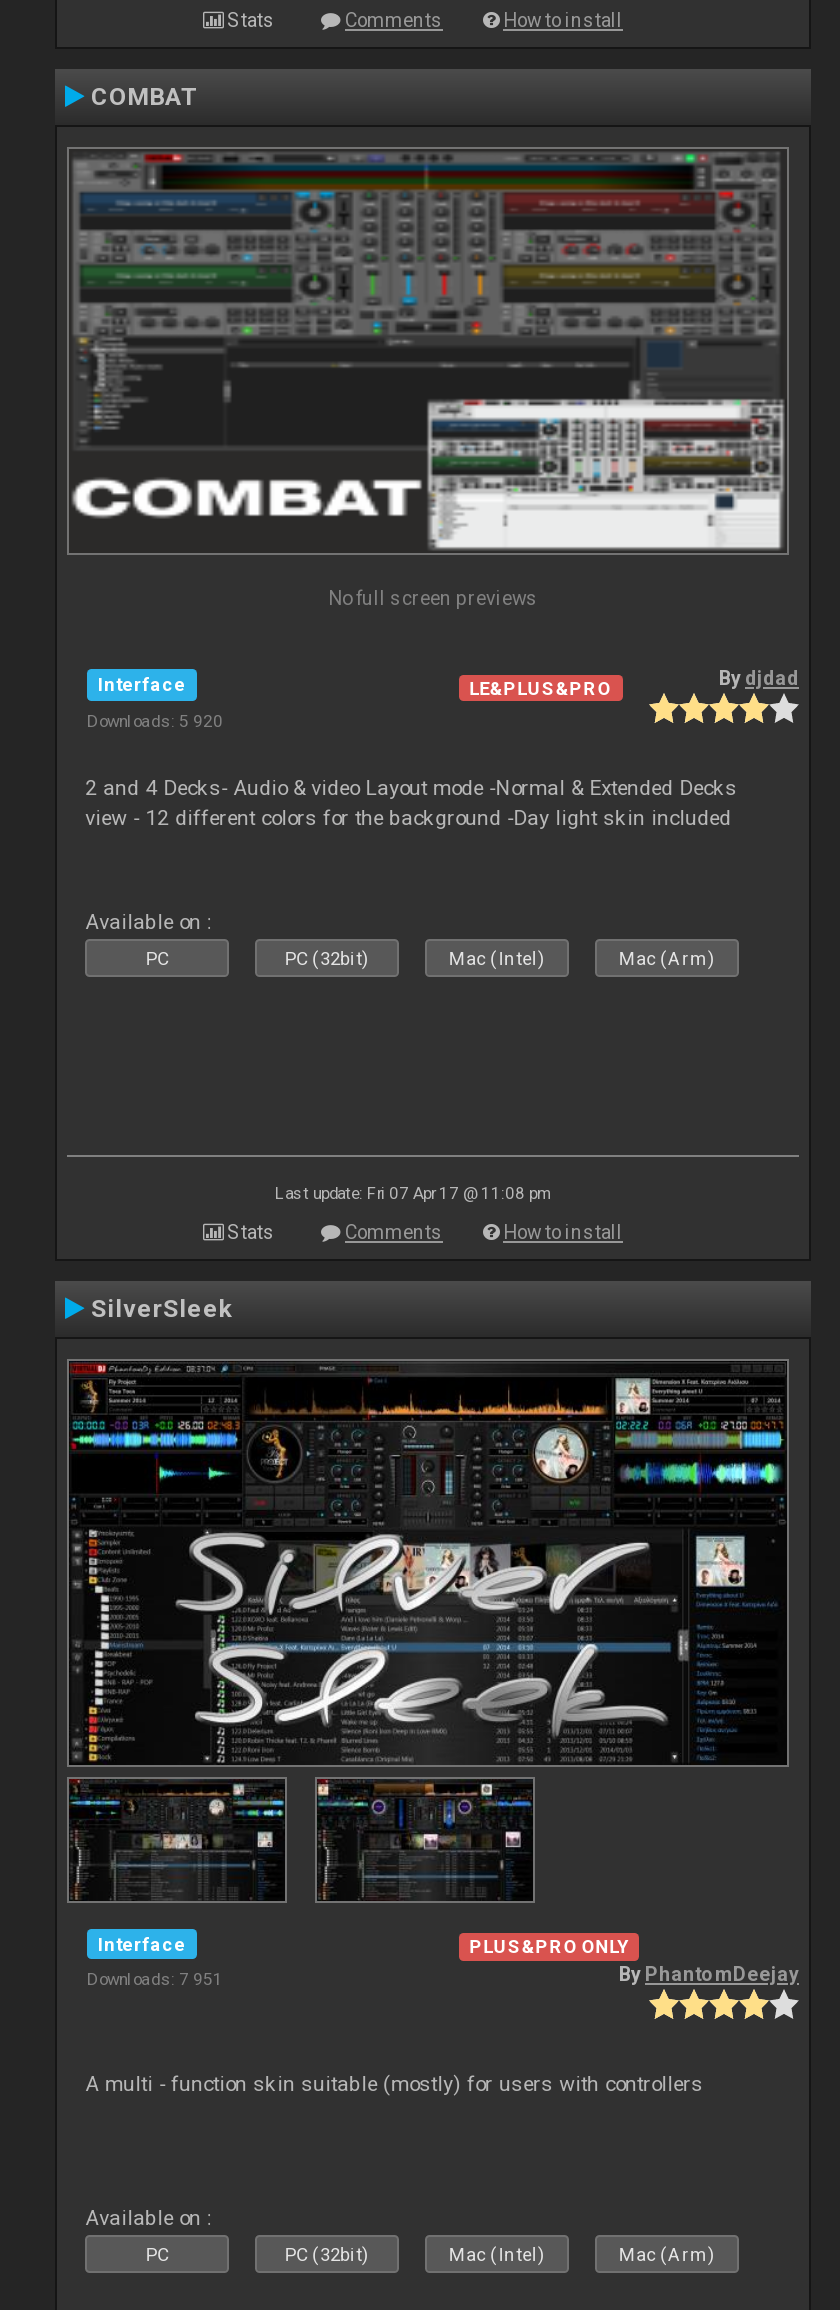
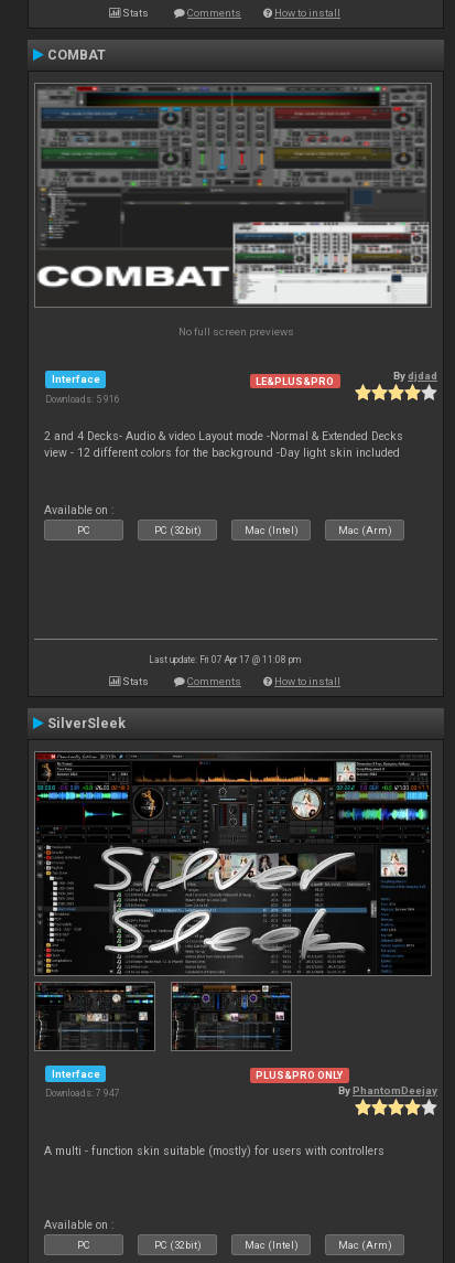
- Downloads: 5 920
+ Downloads: 5 916

- Downloads: 7 951
+ Downloads: 7 947
